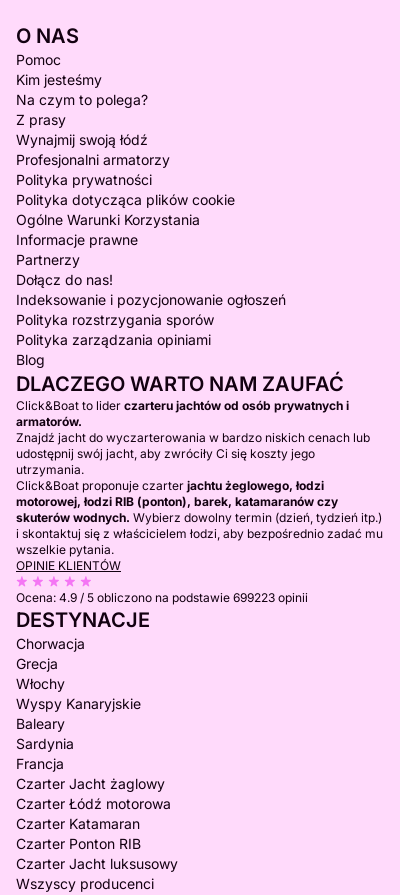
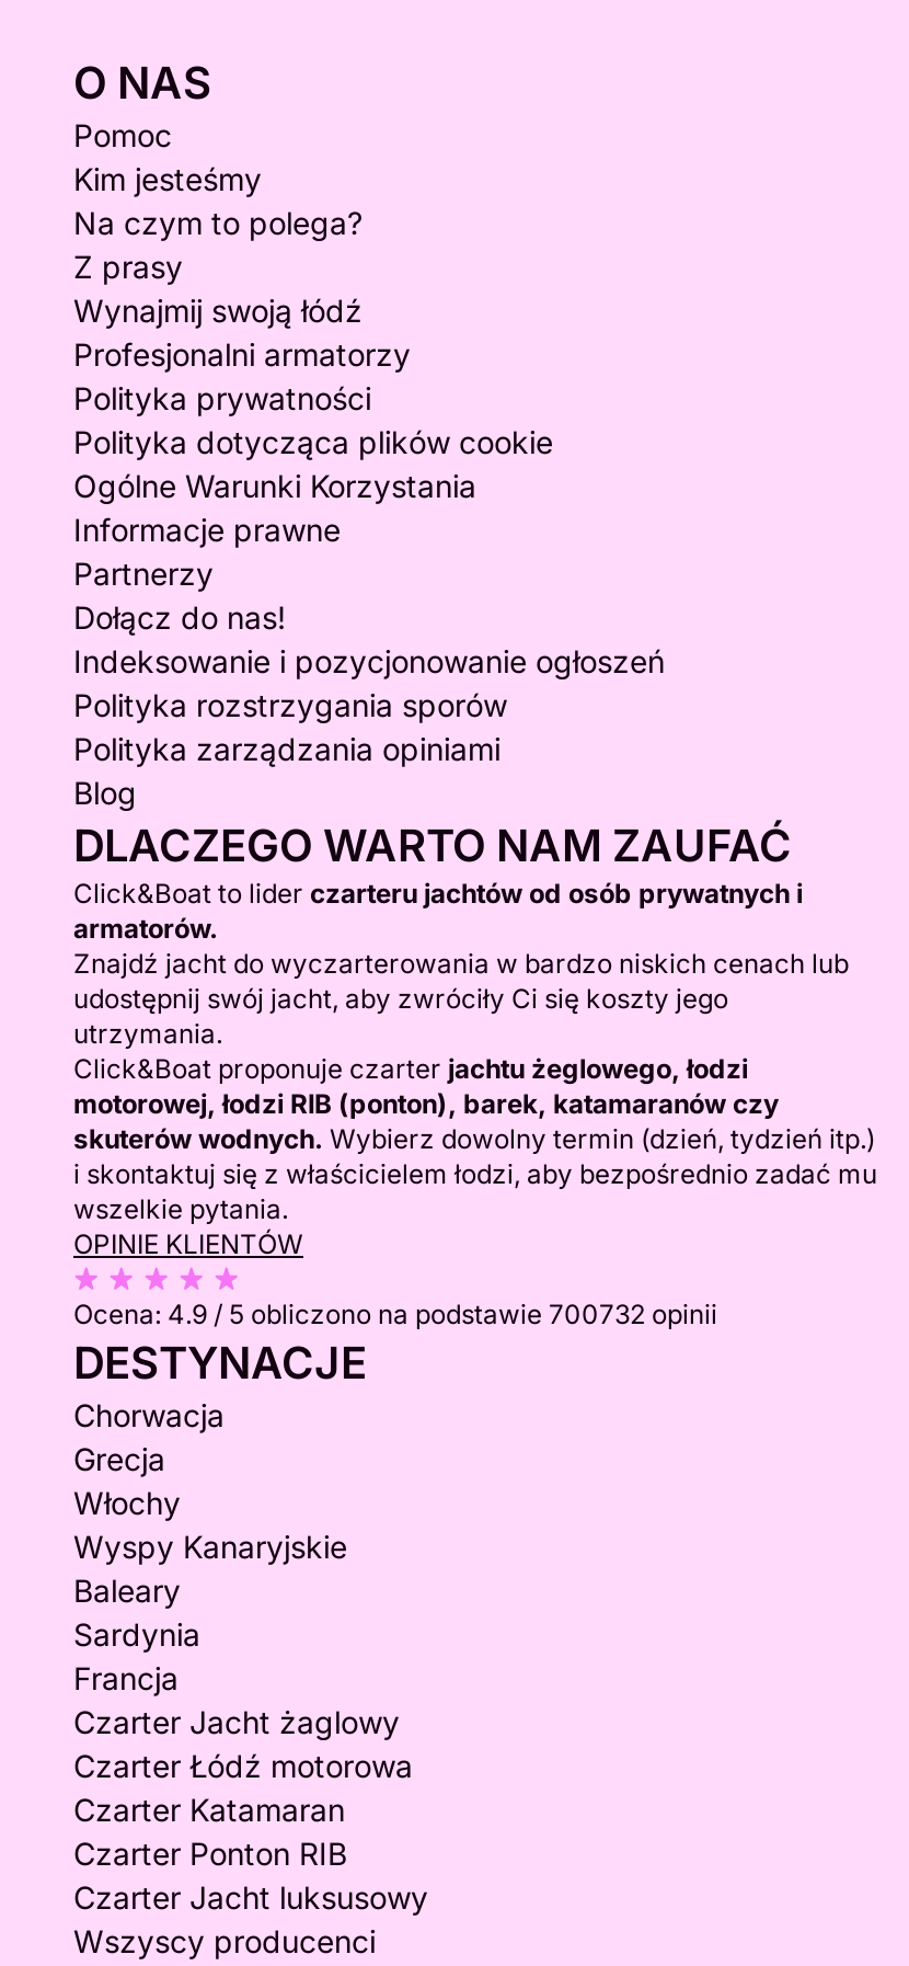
- Ocena: 4.9 / 5 obliczono na podstawie 699223 opinii
+ Ocena: 4.9 / 5 obliczono na podstawie 700732 opinii
